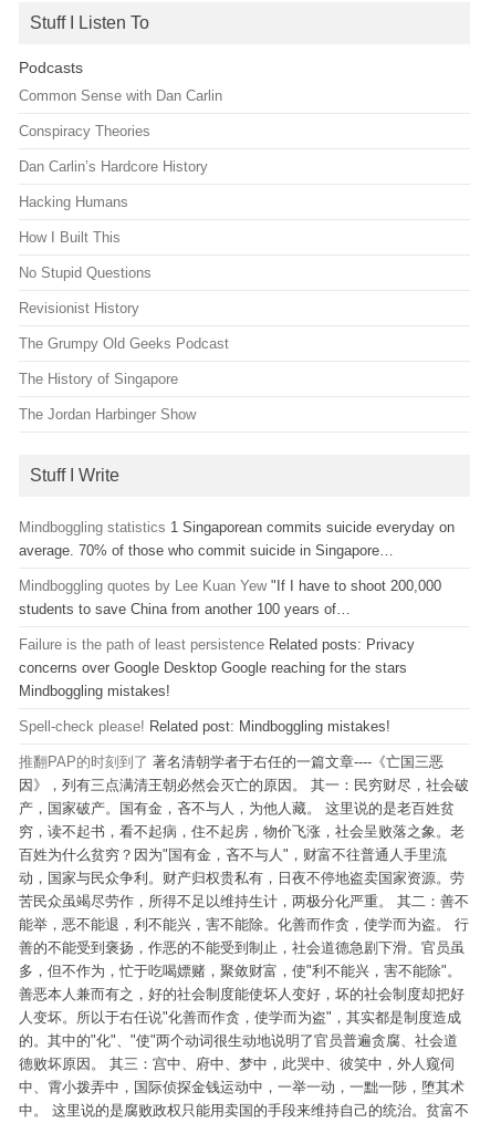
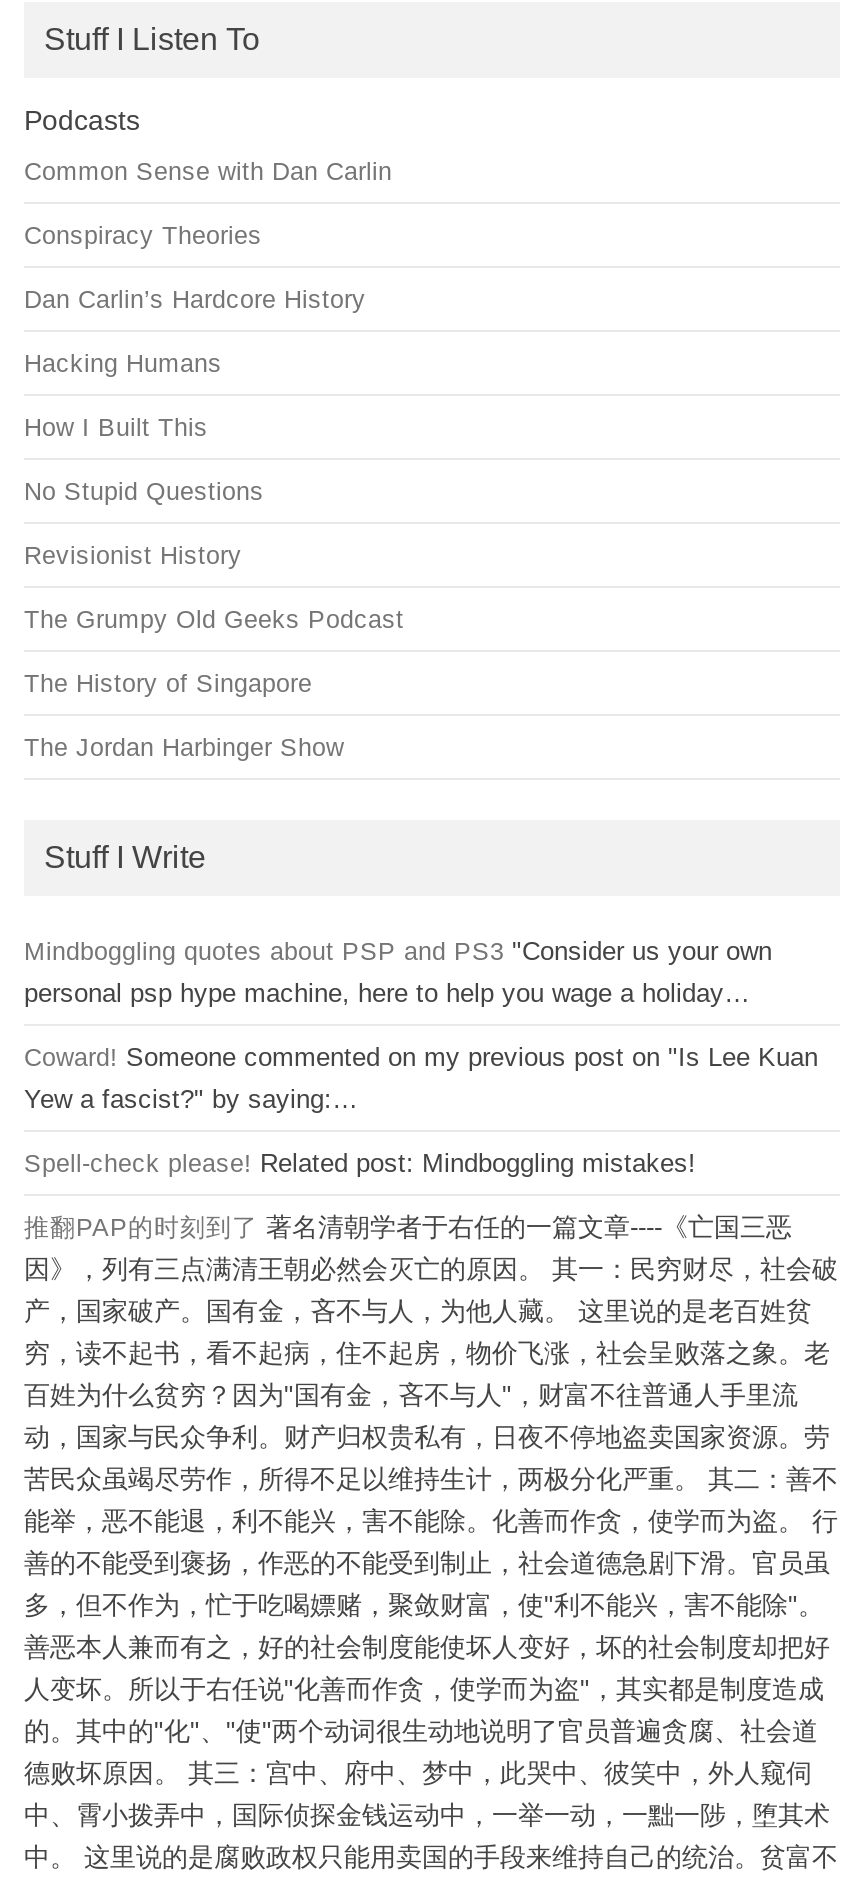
- Mindboggling statistics 1 Singaporean commits suicide everyday on
- average. 70% of those who commit suicide in Singapore…
- Mindboggling quotes by Lee Kuan Yew "If I have to shoot 200,000
- students to save China from another 100 years of…
- Failure is the path of least persistence Related posts: Privacy
- concerns over Google Desktop Google reaching for the stars
- Mindboggling mistakes!
+ Mindboggling quotes about PSP and PS3 "Consider us your own
+ personal psp hype machine, here to help you wage a holiday…
+ Coward! Someone commented on my previous post on "Is Lee Kuan
+ Yew a fascist?" by saying:…
